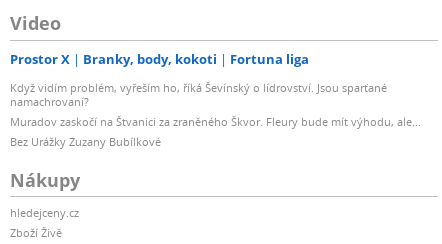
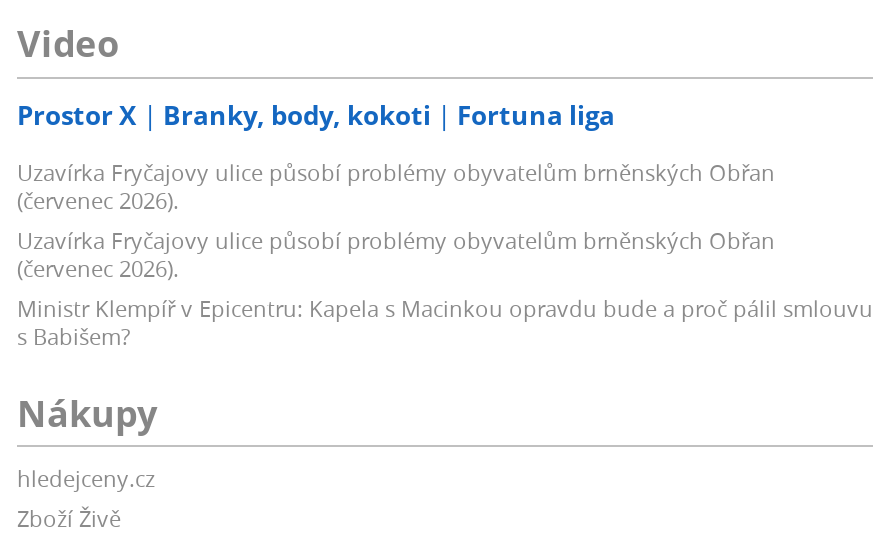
- Když vidím problém, vyřeším ho, říká Ševínský o lídrovství. Jsou sparťané
- namachrovaní?
- Muradov zaskočí na Štvanici za zraněného Škvor. Fleury bude mít výhodu, ale...
- Bez Urážky Zuzany Bubílkové
+ Uzavírka Fryčajovy ulice působí problémy obyvatelům brněnských Obřan
+ (červenec 2026).
+ Uzavírka Fryčajovy ulice působí problémy obyvatelům brněnských Obřan
+ (červenec 2026).
+ Ministr Klempíř v Epicentru: Kapela s Macinkou opravdu bude a proč pálil smlouvu
+ s Babišem?
